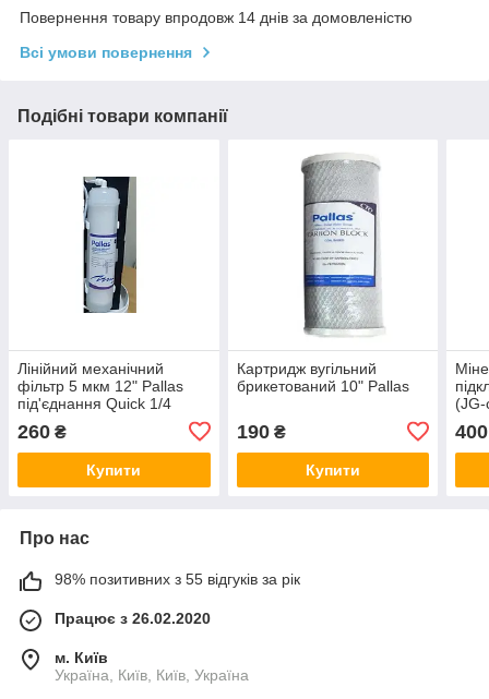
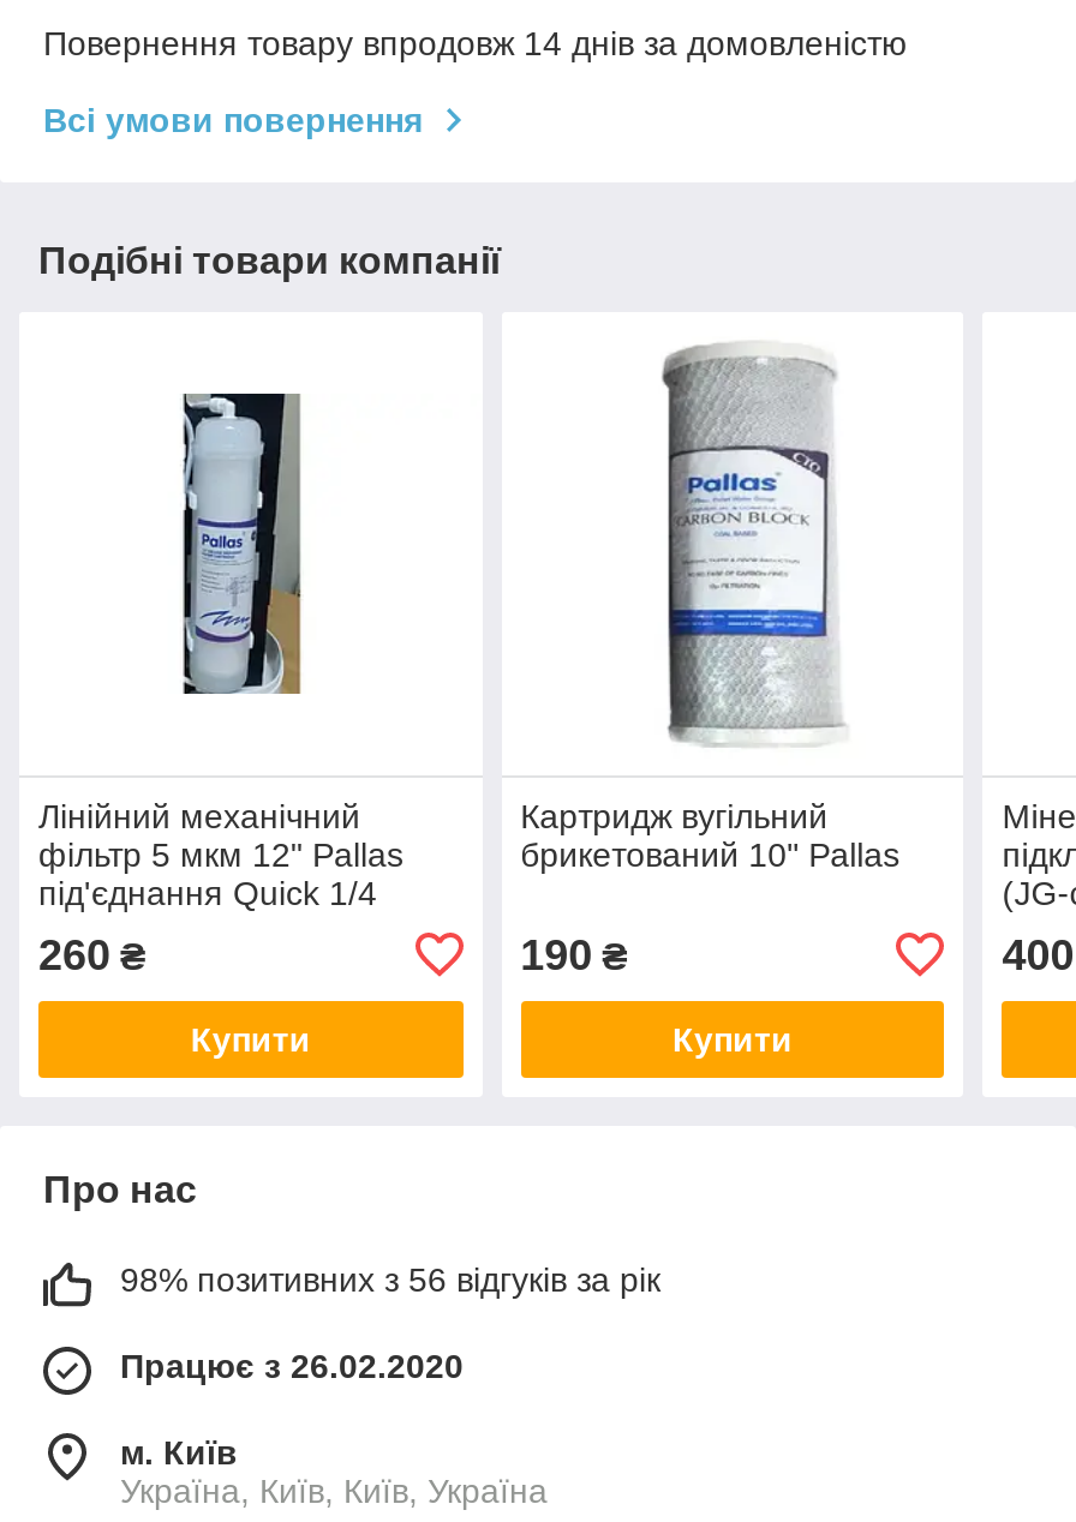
- 98% позитивних з 55 відгуків за рік
+ 98% позитивних з 56 відгуків за рік
